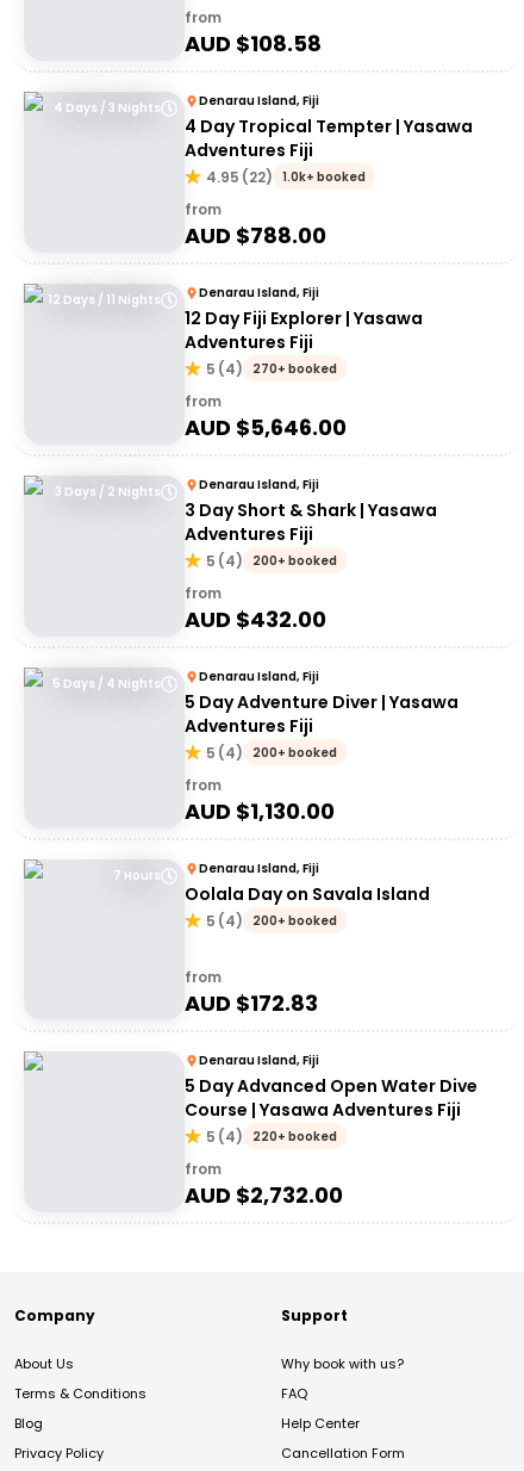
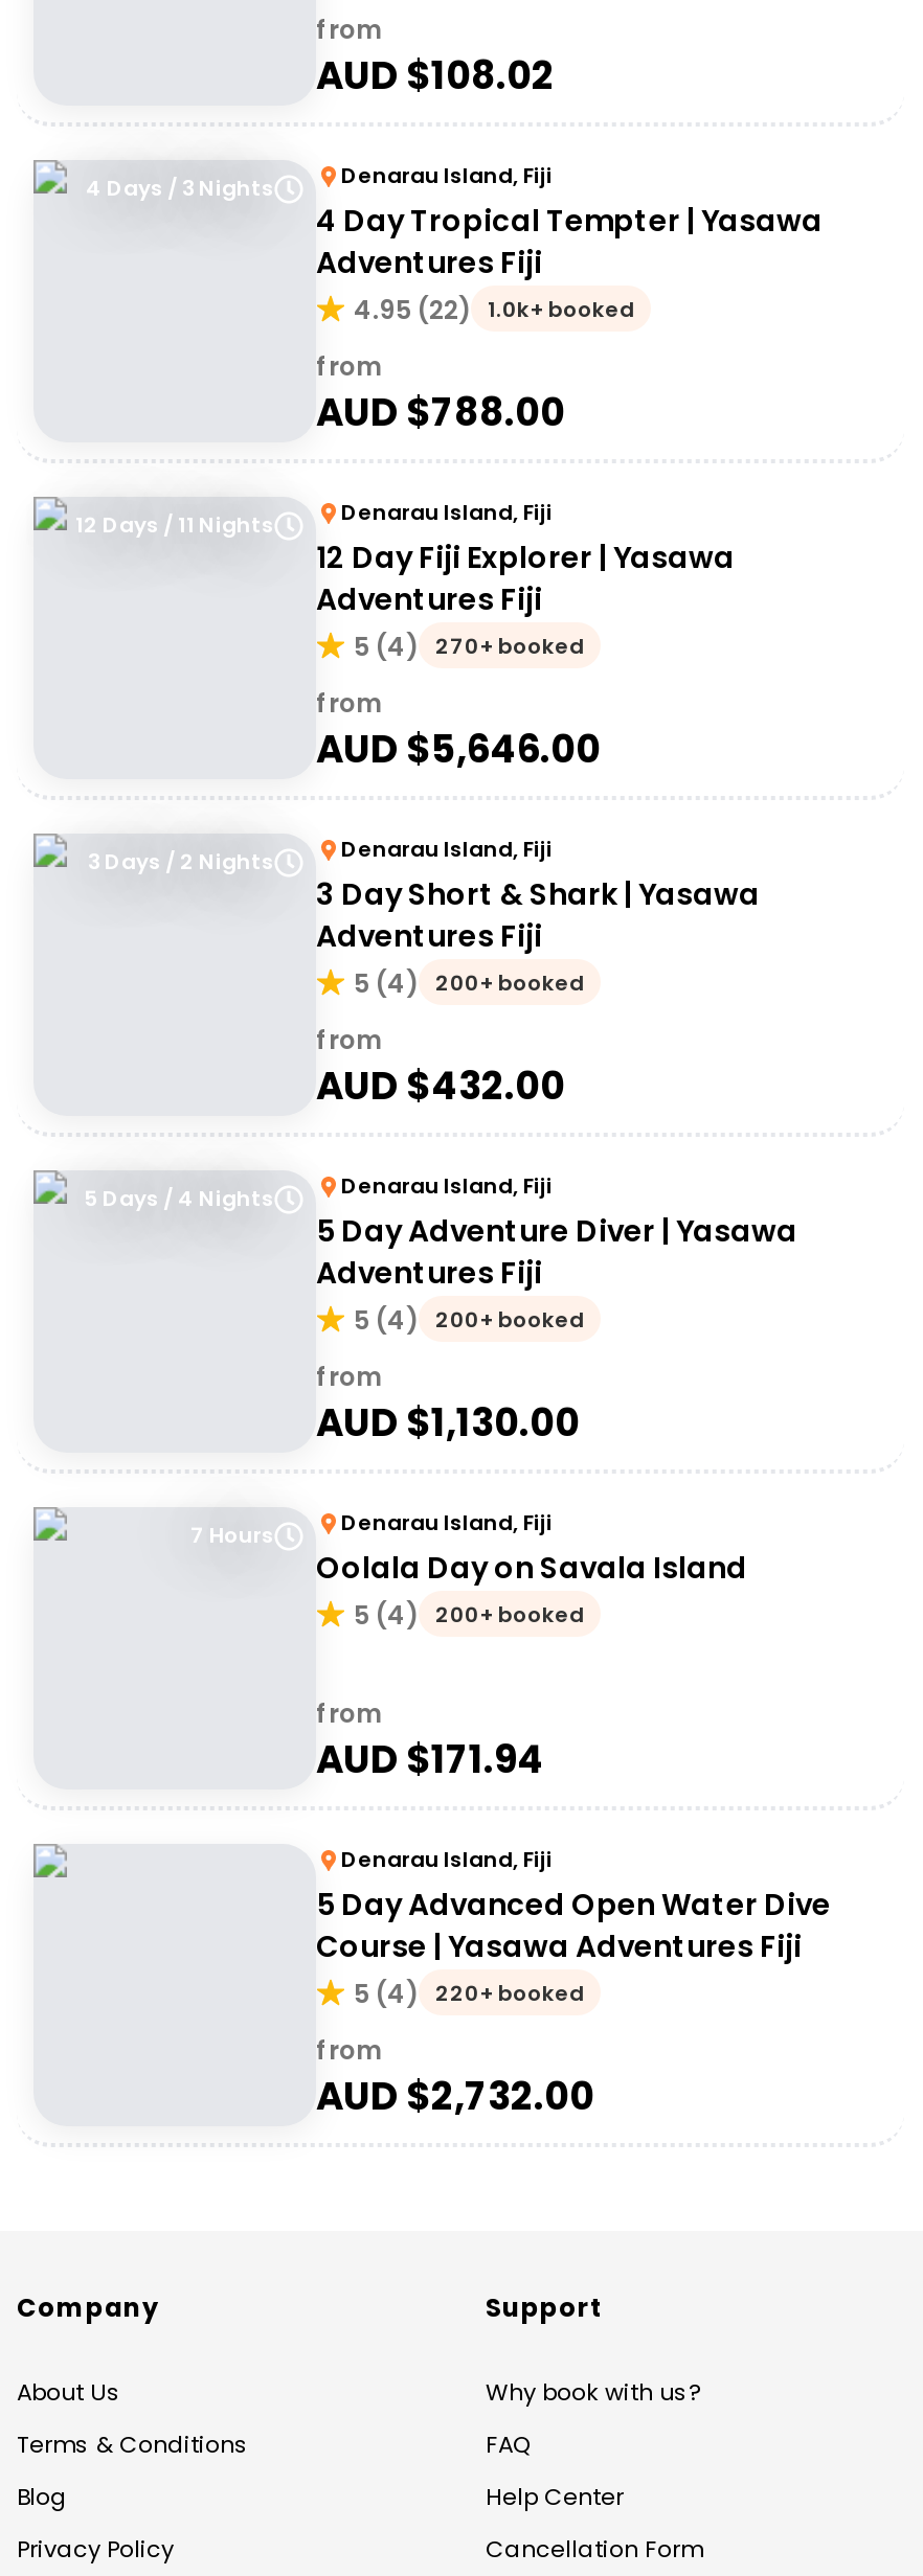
- AUD $108.58
+ AUD $108.02

- AUD $172.83
+ AUD $171.94
